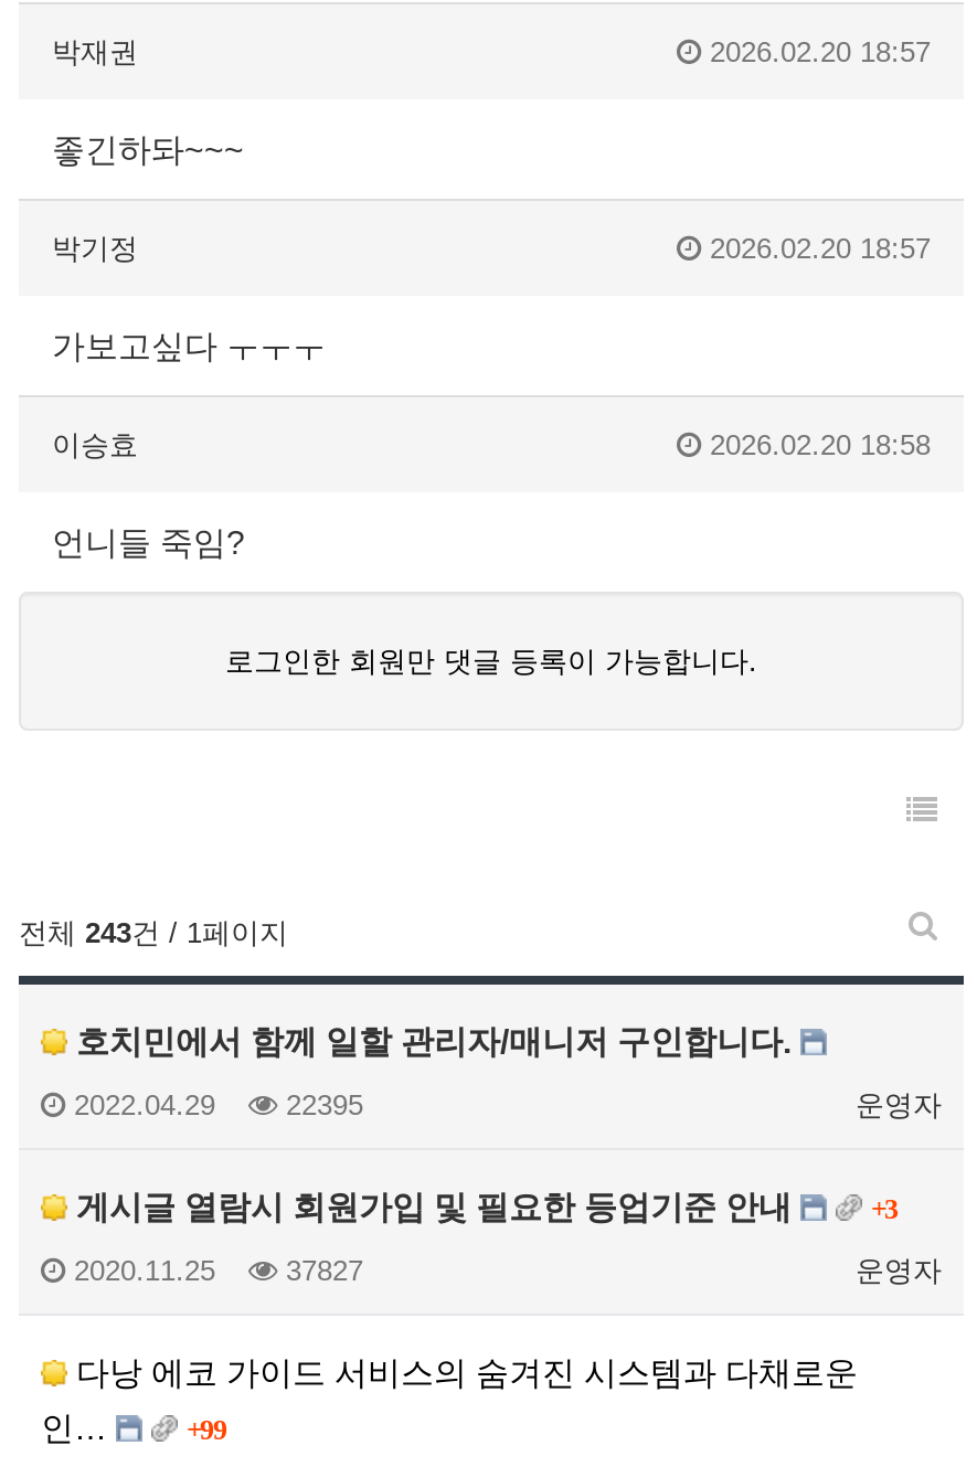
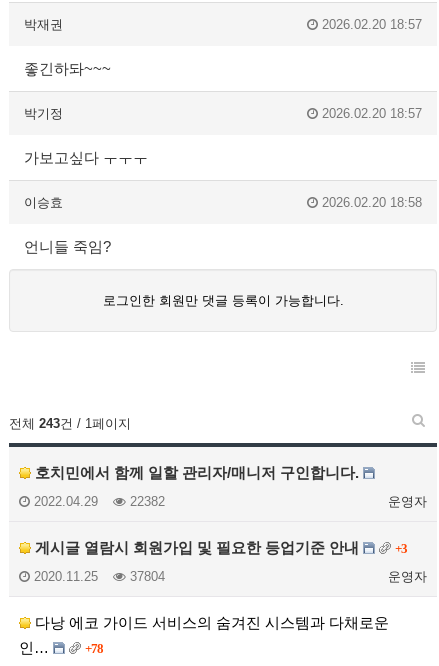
- 22395
+ 22382

- 37827
+ 37804

- +99
+ +78
